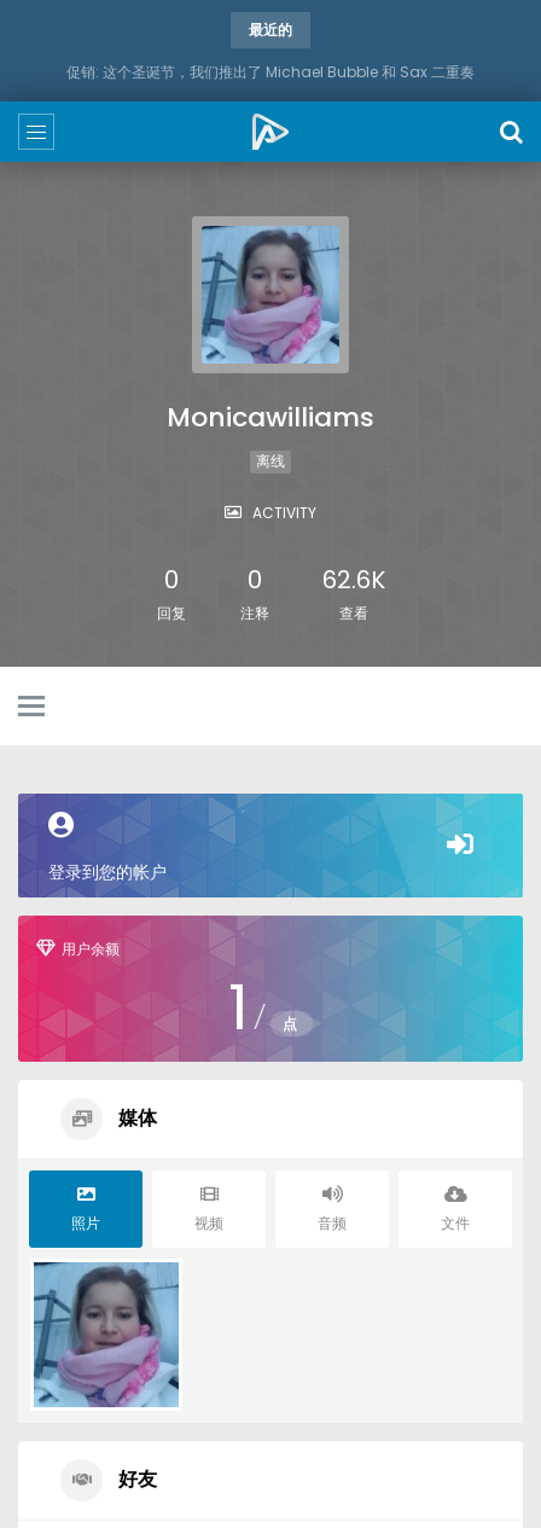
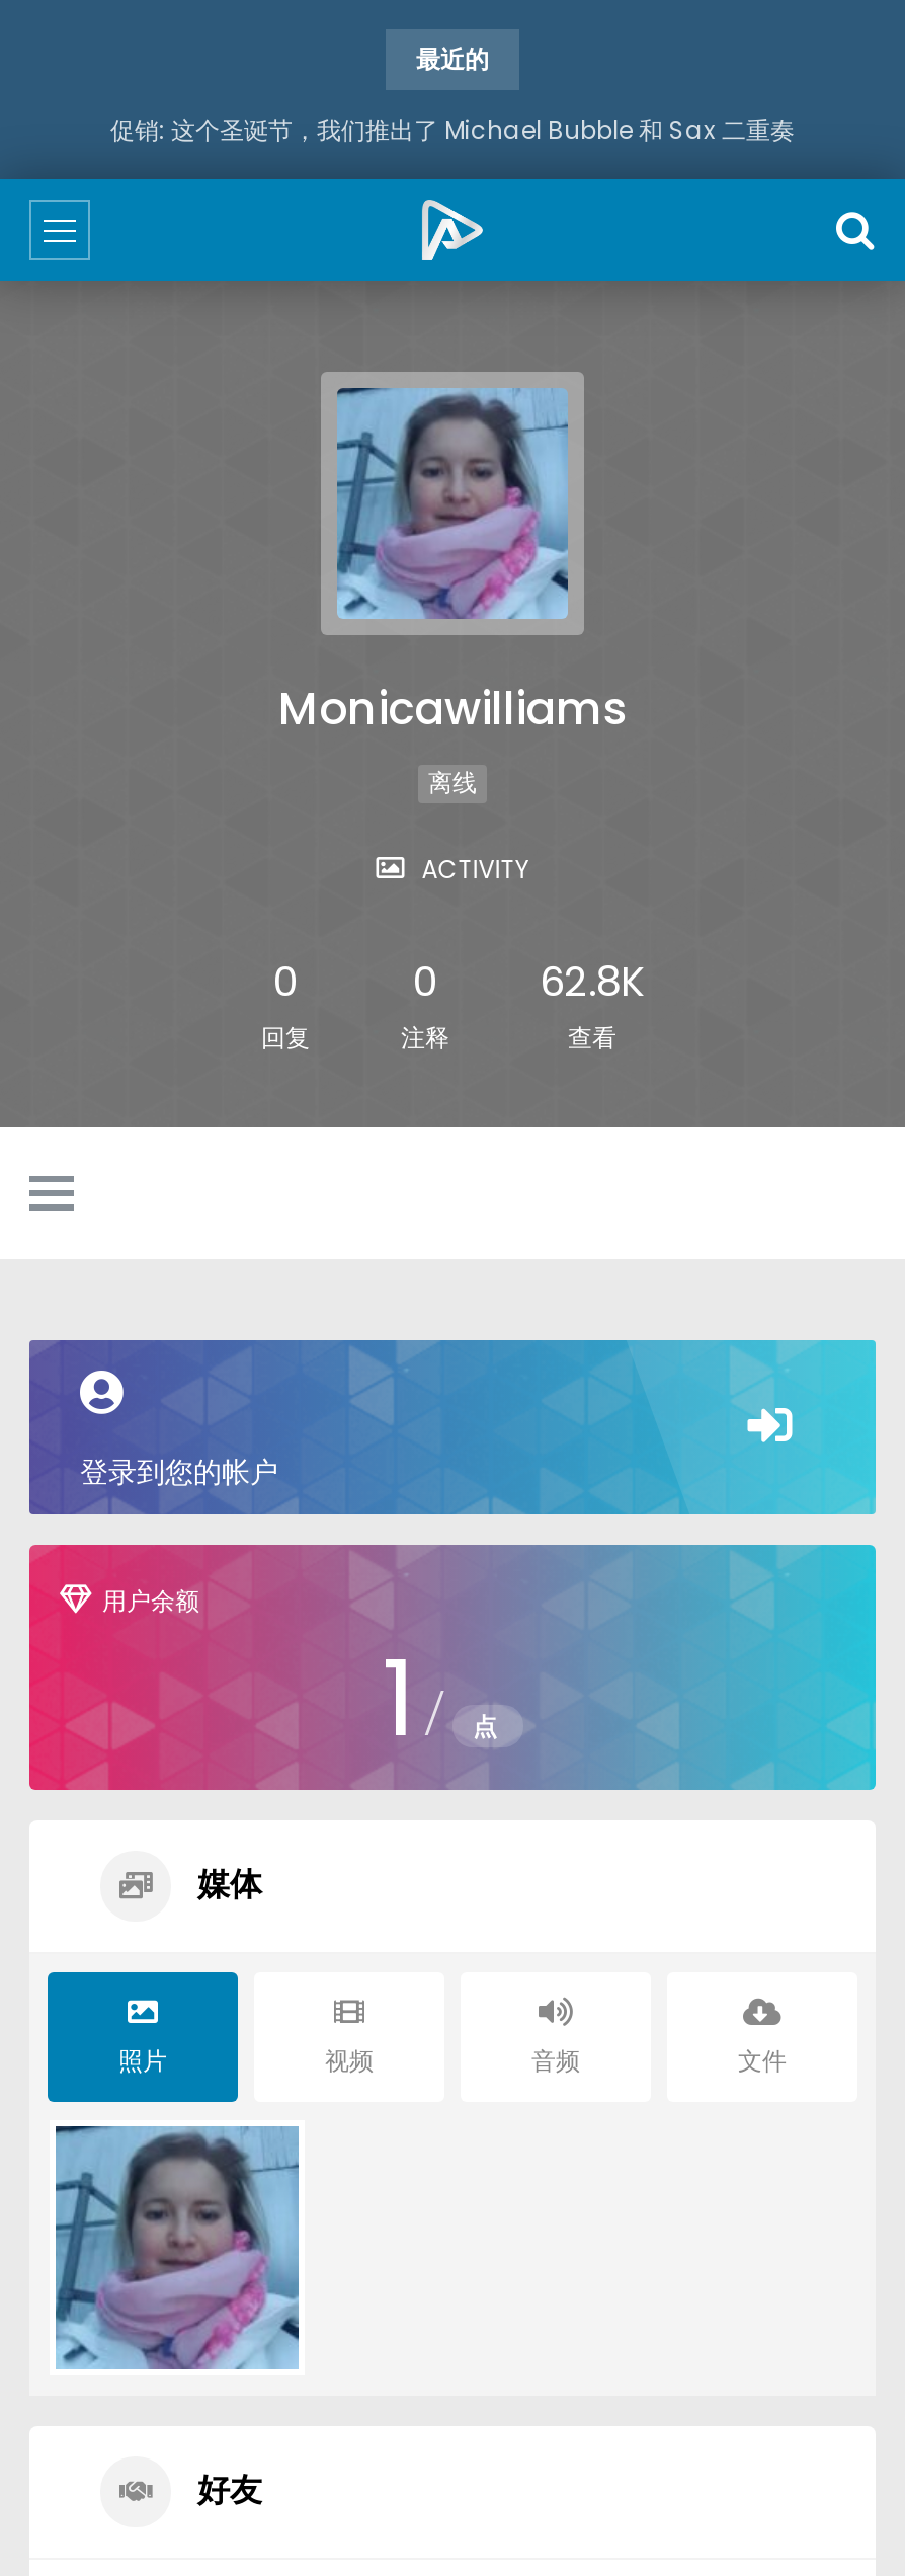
- 0 62.6K
+ 0 62.8K
